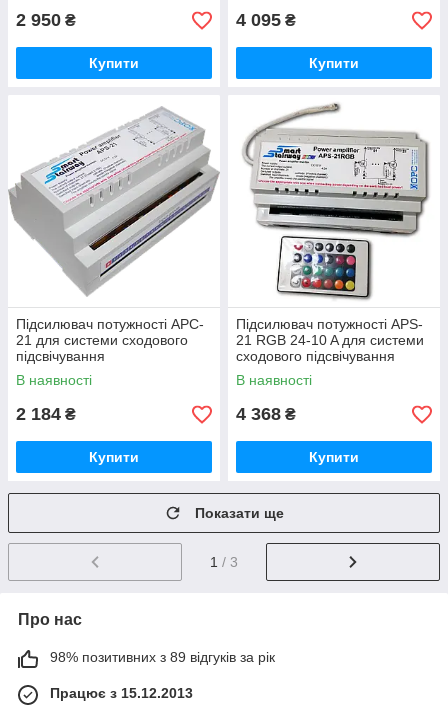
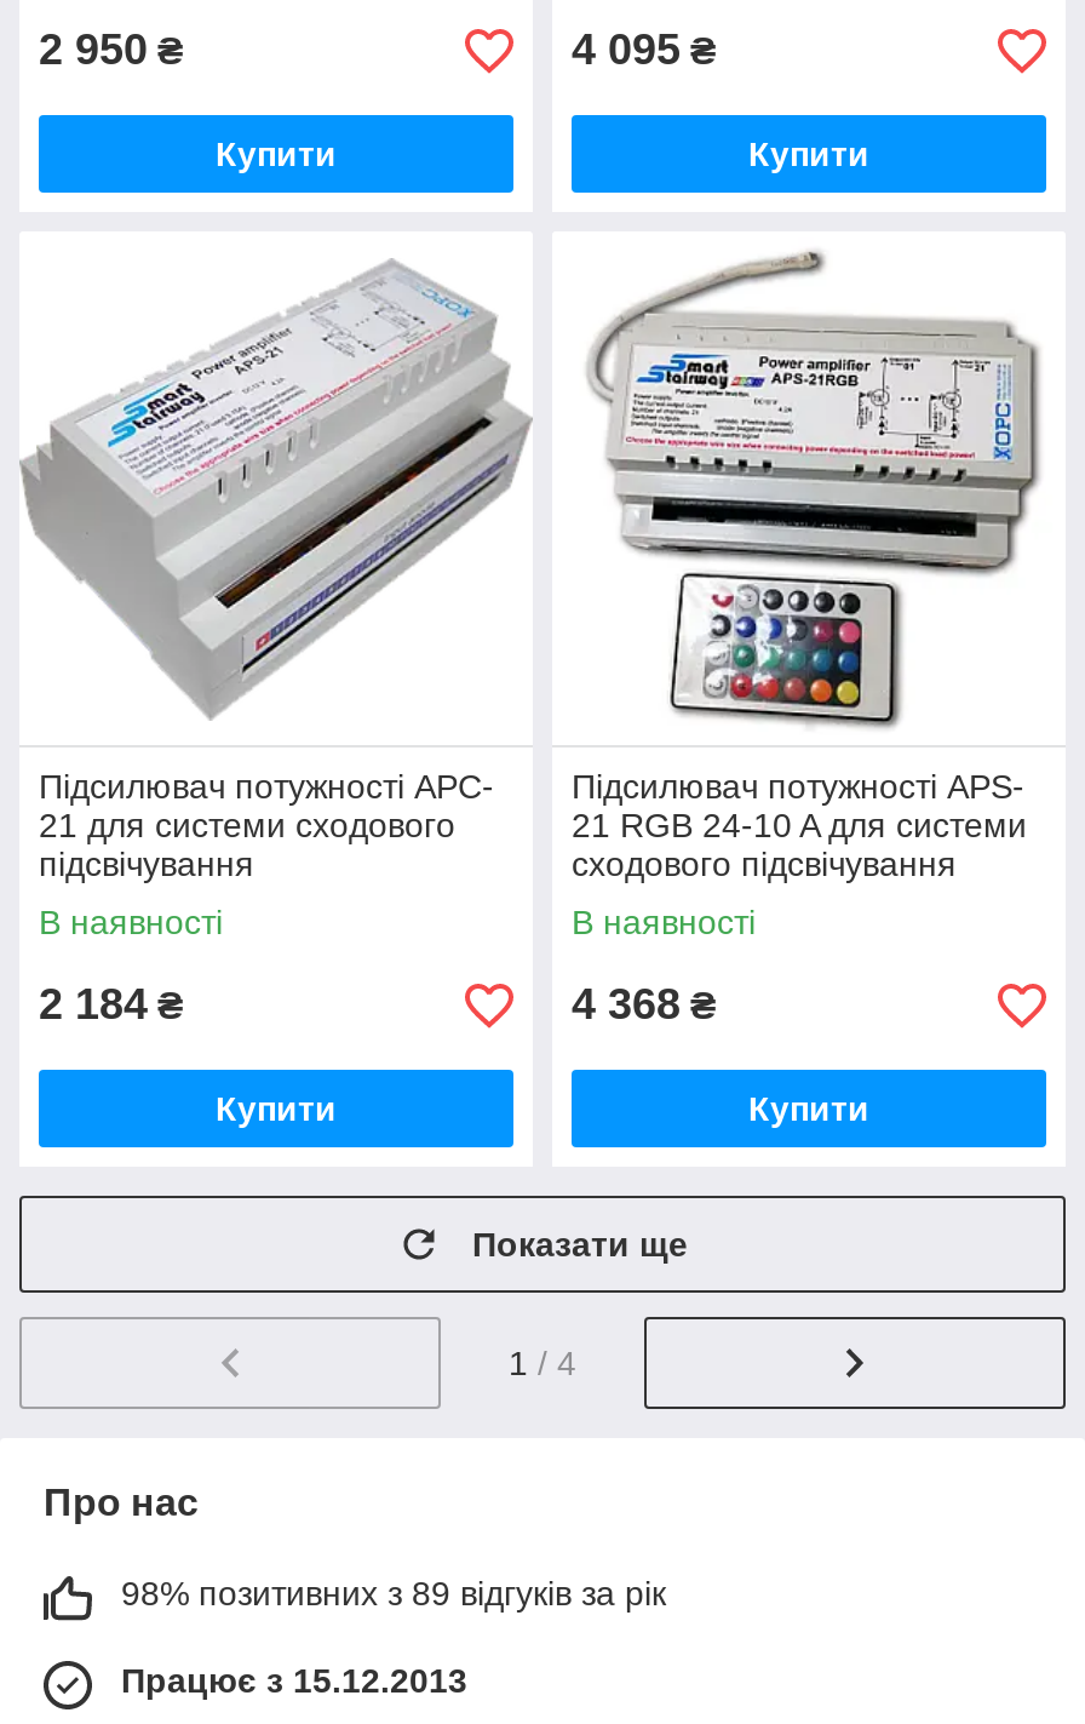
- 1 / 3
+ 1 / 4
